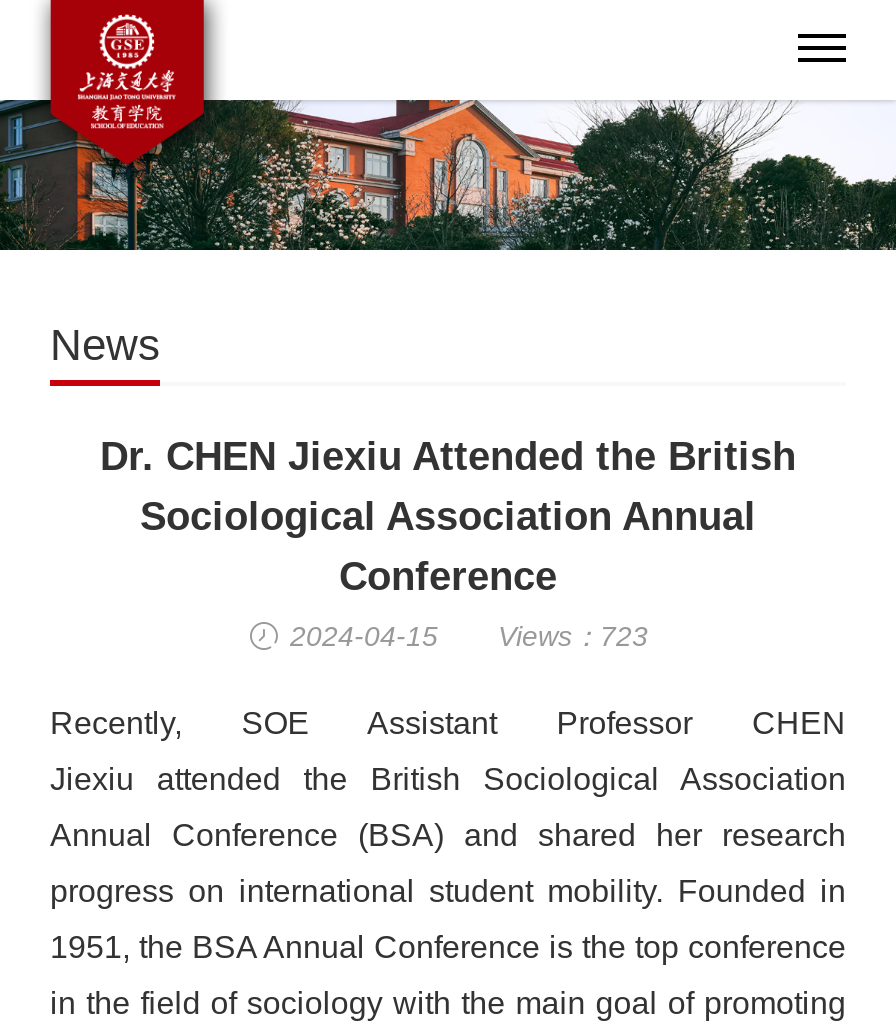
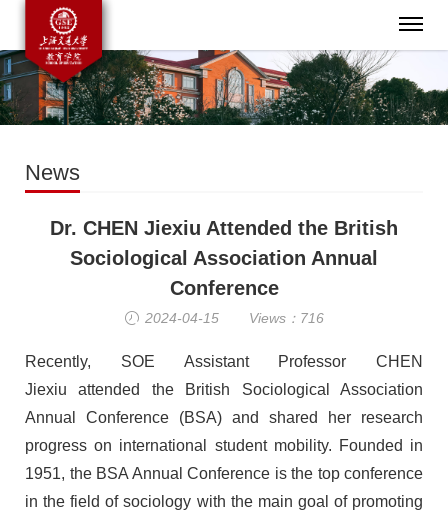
- 2024-04-15 Views：723
+ 2024-04-15 Views：716
